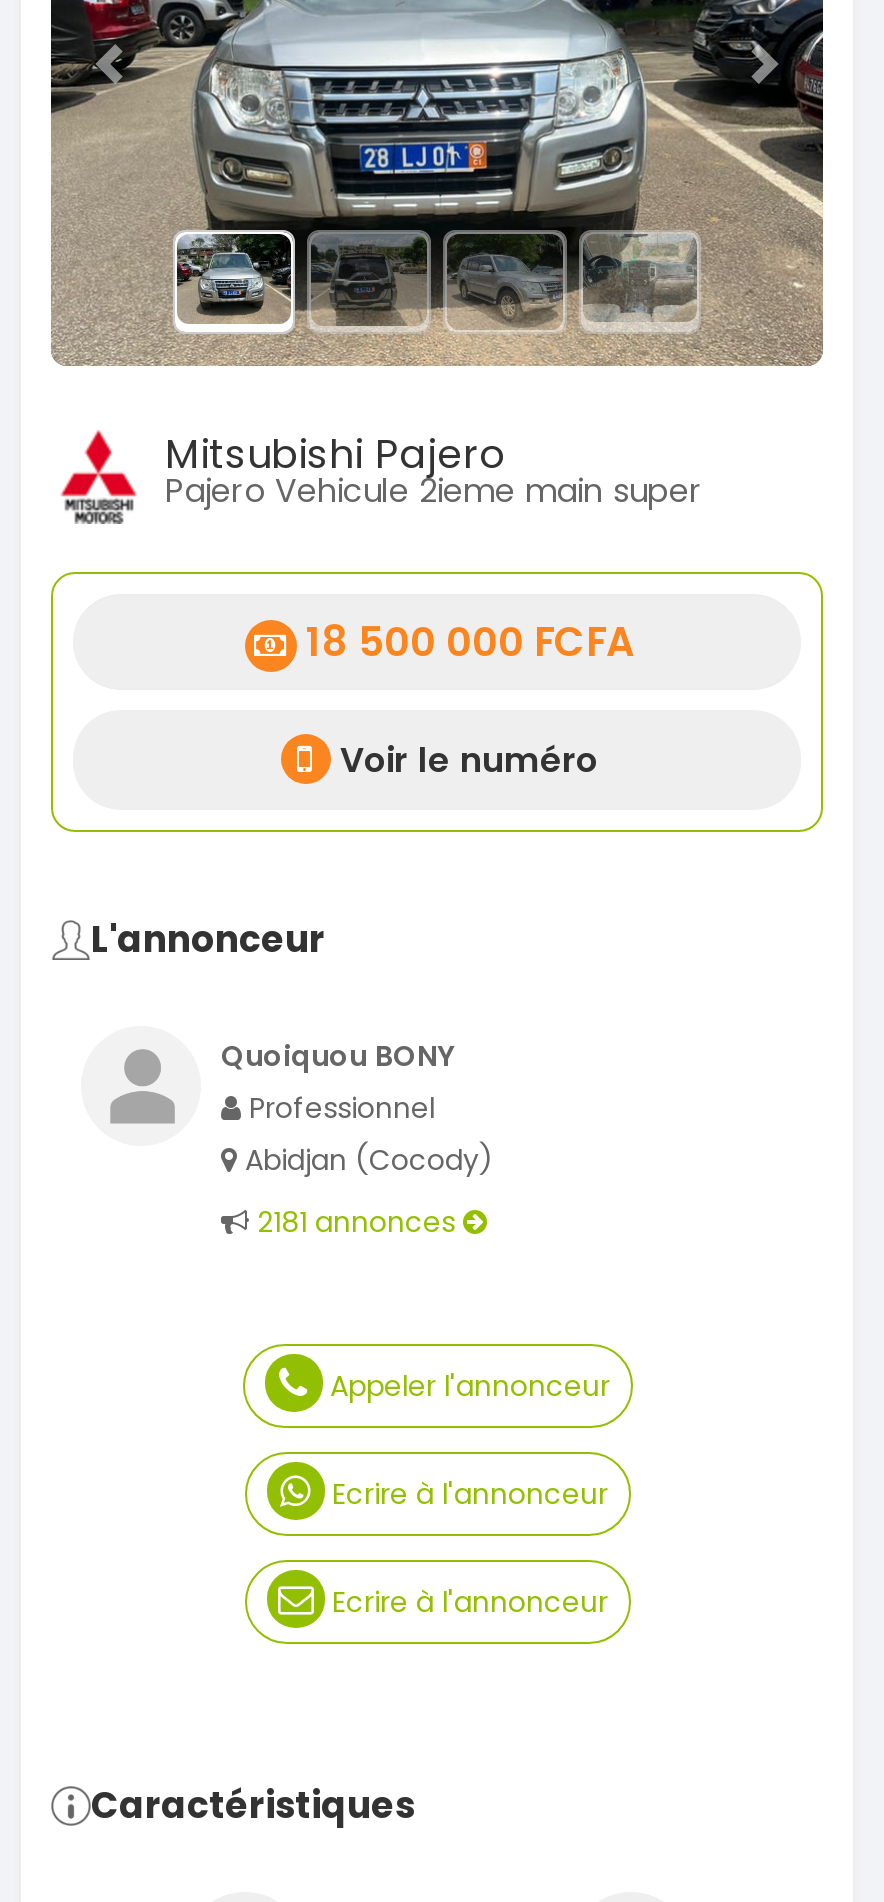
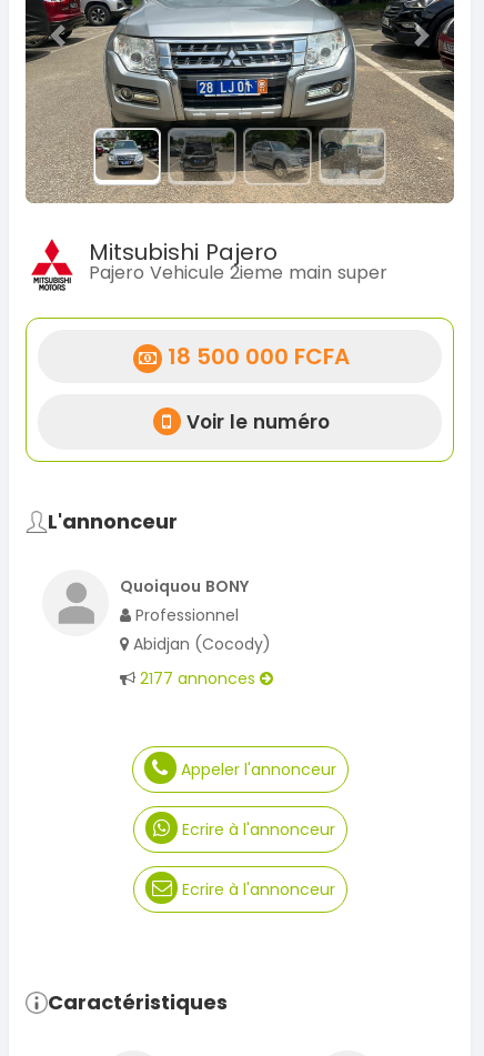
- 2181 annonces
+ 2177 annonces
